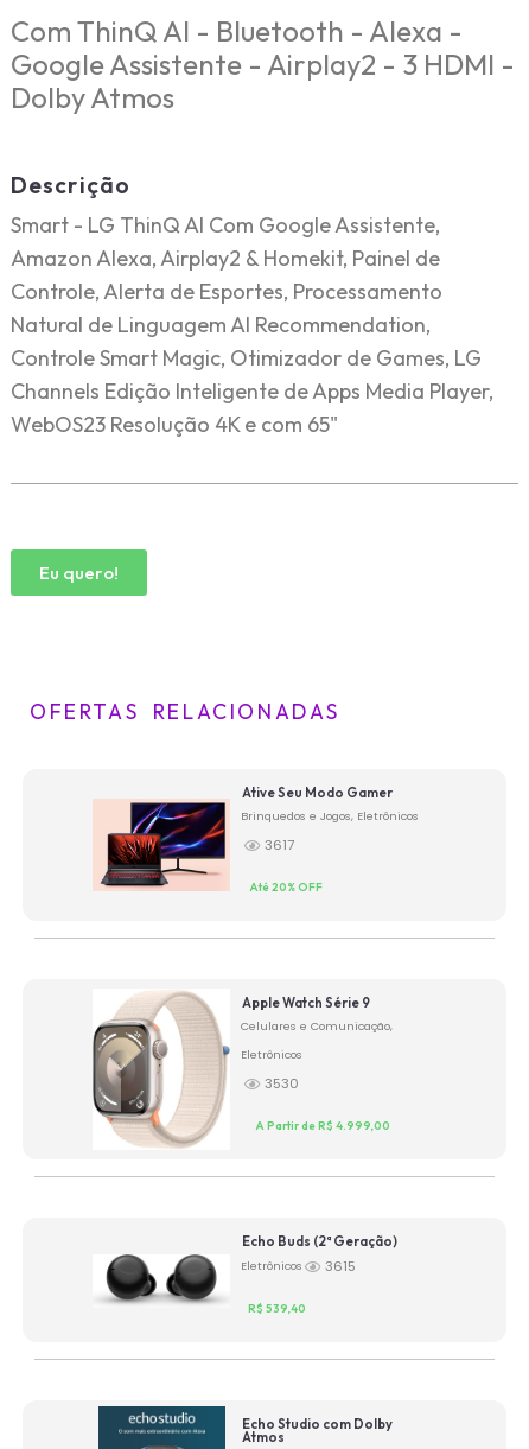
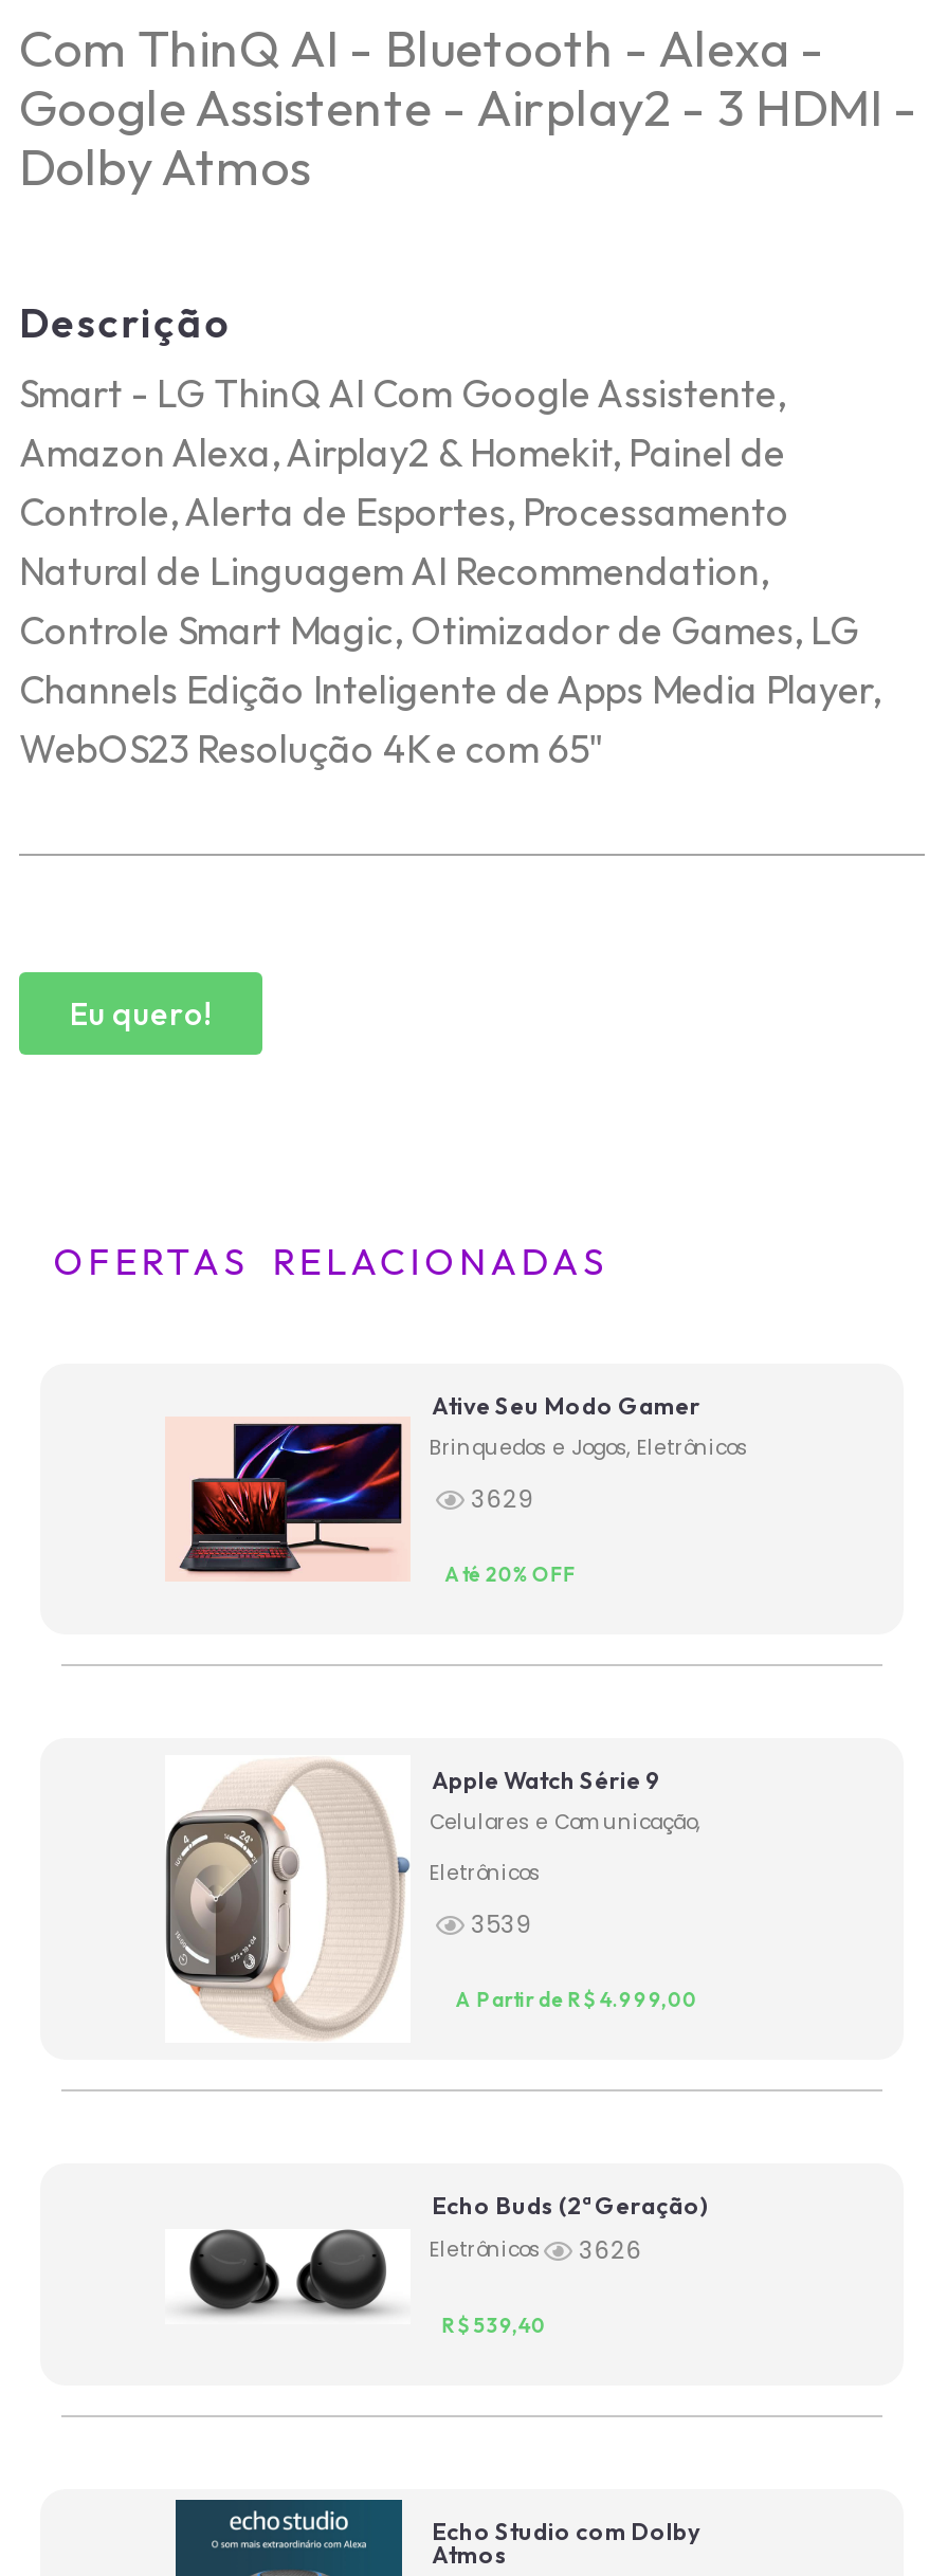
- 3617
+ 3629

- 3530
+ 3539

- Eletrônicos 3615
+ Eletrônicos 3626
